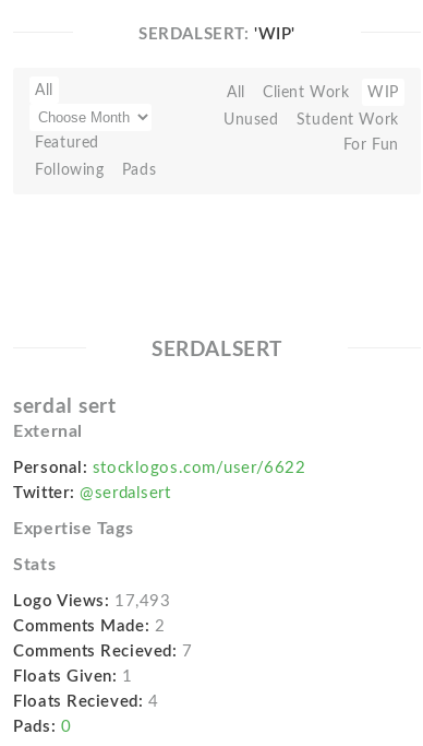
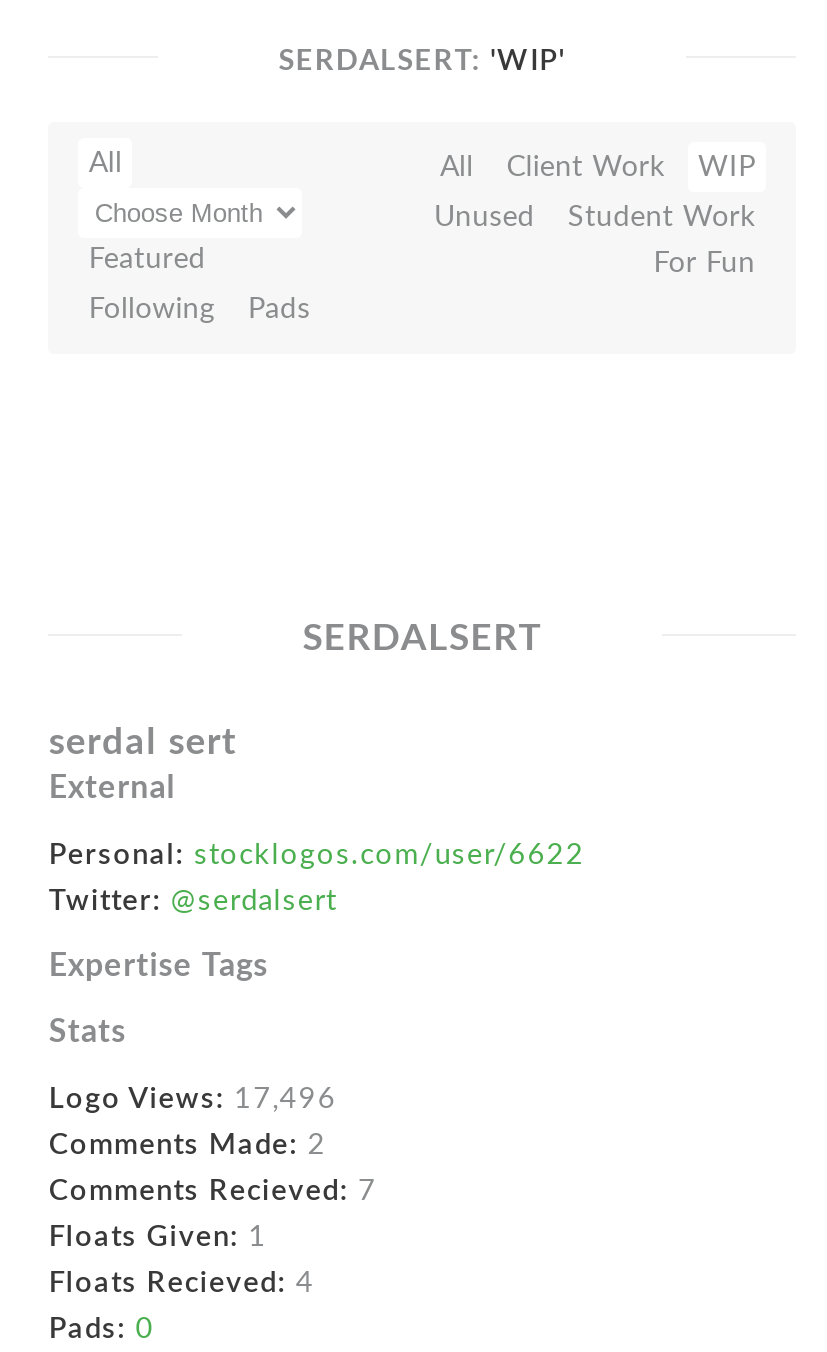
- Logo Views: 17,493
+ Logo Views: 17,496
